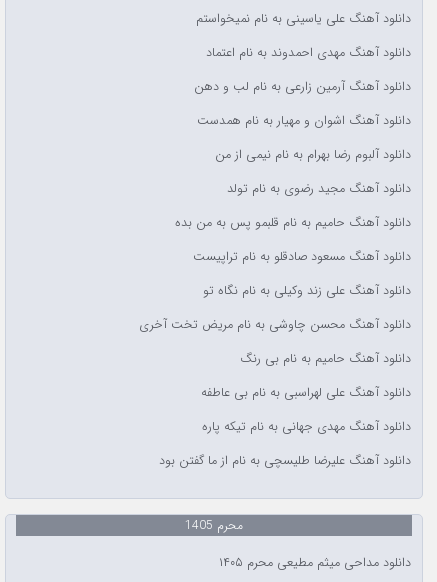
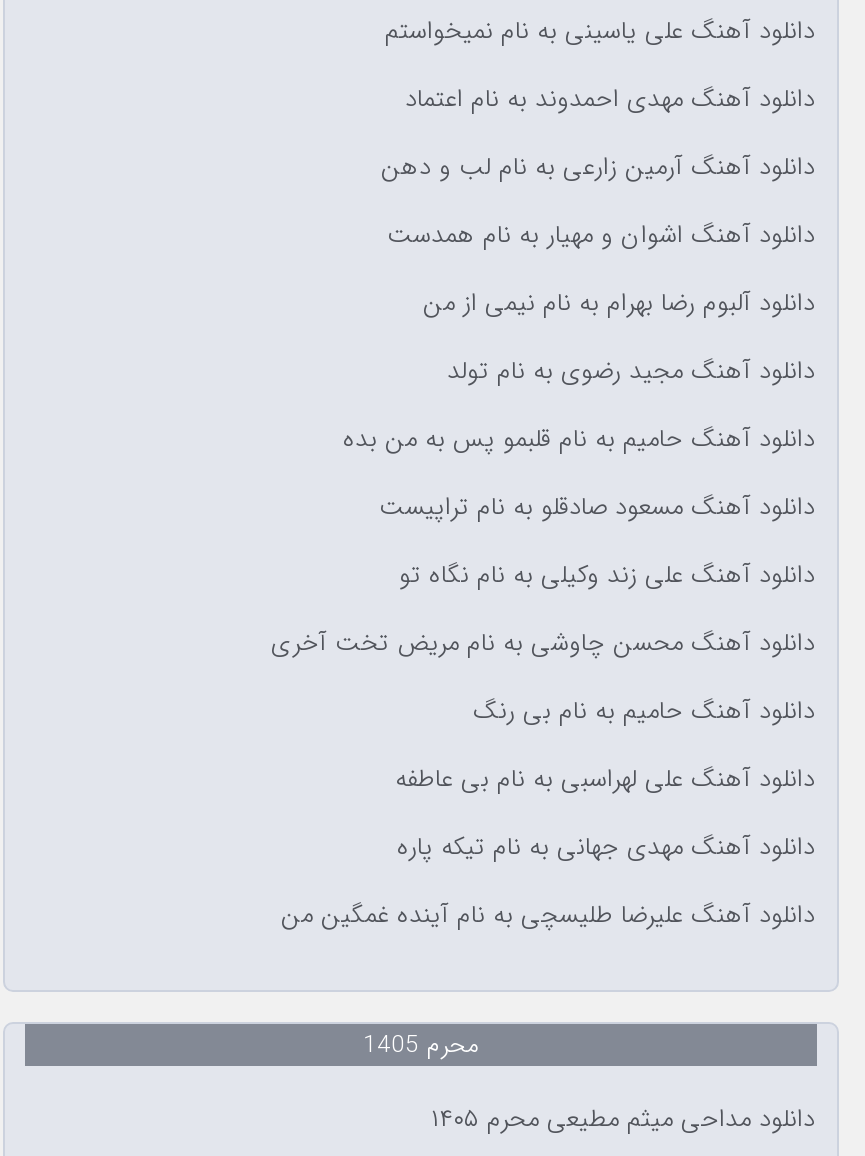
- دانلود آهنگ علیرضا طلیسچی به نام از ما گفتن بود
+ دانلود آهنگ علیرضا طلیسچی به نام آینده غمگین من
